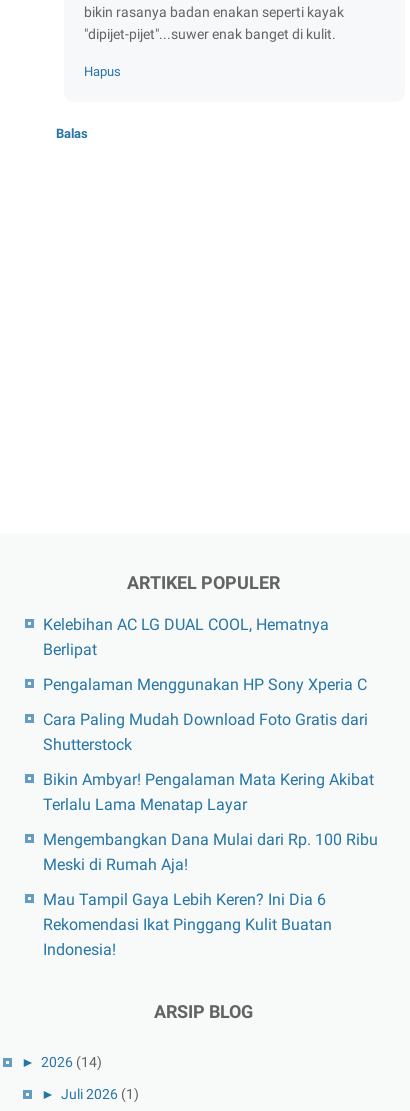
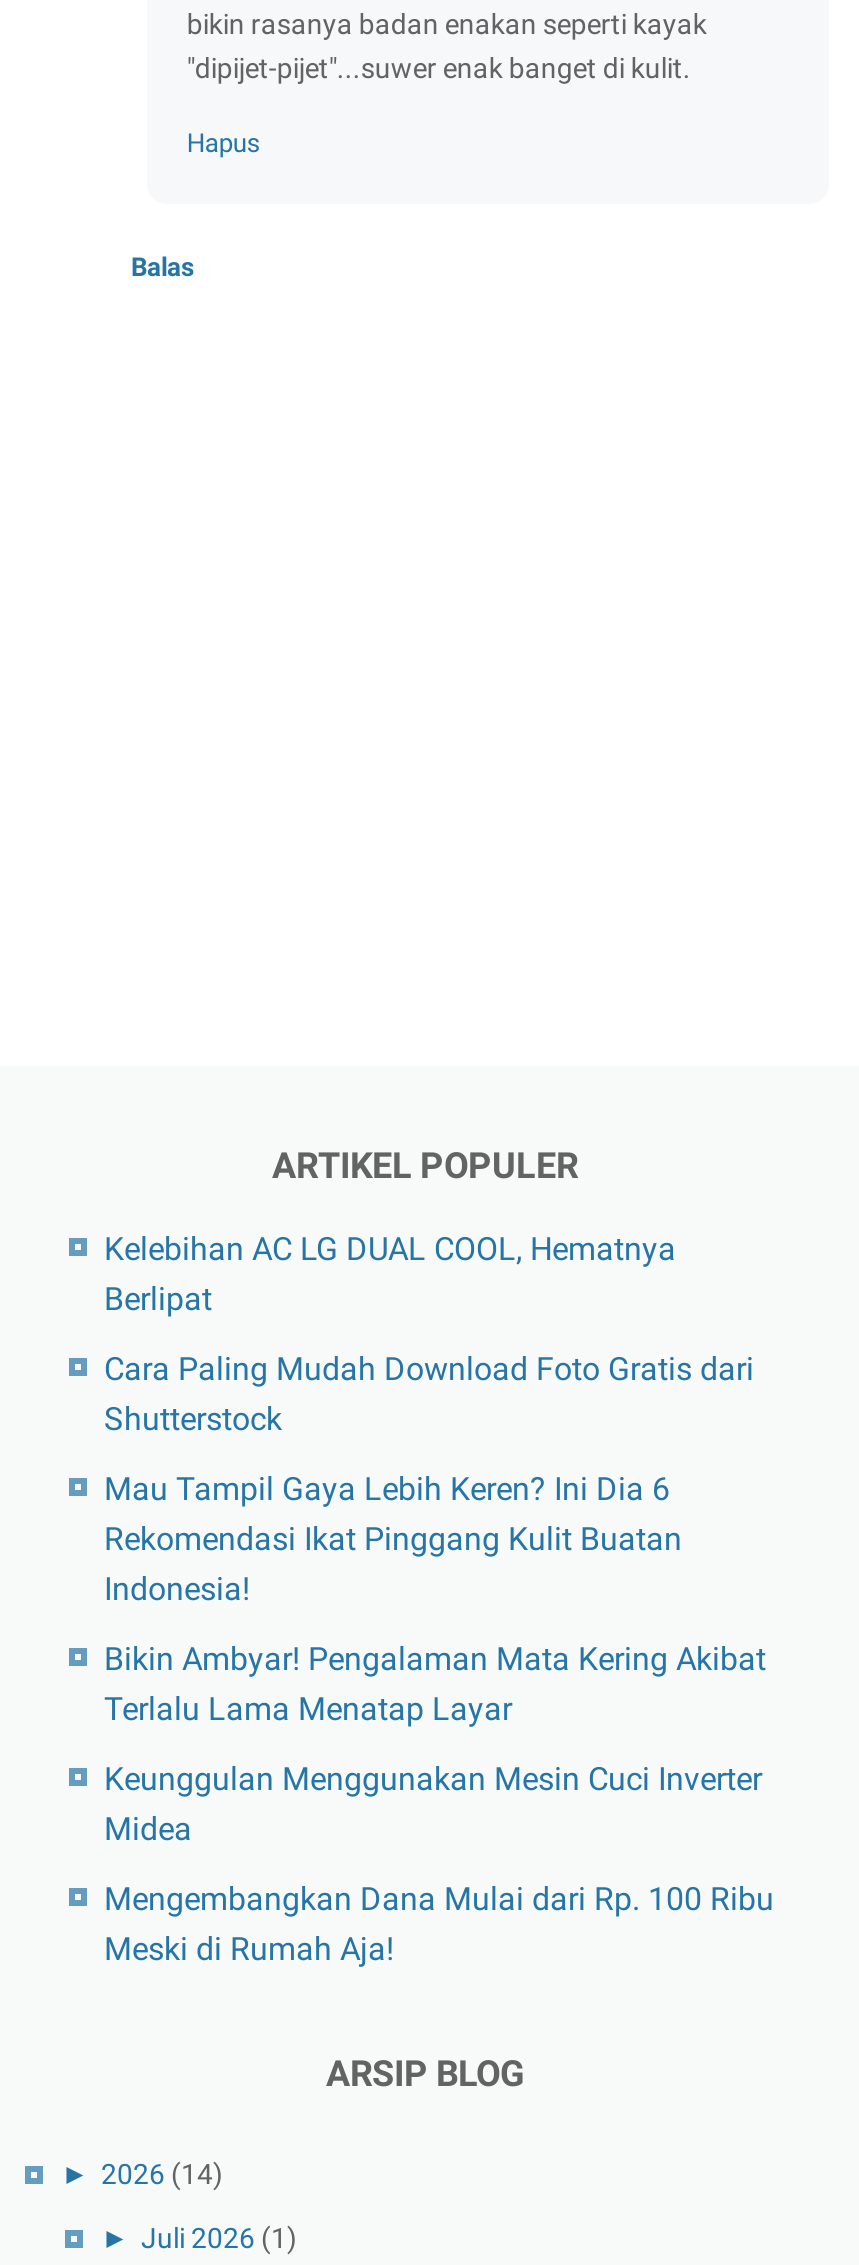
- Pengalaman Menggunakan HP Sony Xperia C

moved up: Cara Paling Mudah Download Foto Gratis dari | Shutterstock

moved down: Bikin Ambyar! Pengalaman Mata Kering Akibat | Terlalu Lama Menatap Layar | Mengembangkan Dana Mulai dari Rp. 100 Ribu | Meski di Rumah Aja!

moved up: Mau Tampil Gaya Lebih Keren? Ini Dia 6 | Rekomendasi Ikat Pinggang Kulit Buatan | Indonesia!

+ Keunggulan Menggunakan Mesin Cuci Inverter
+ Midea
